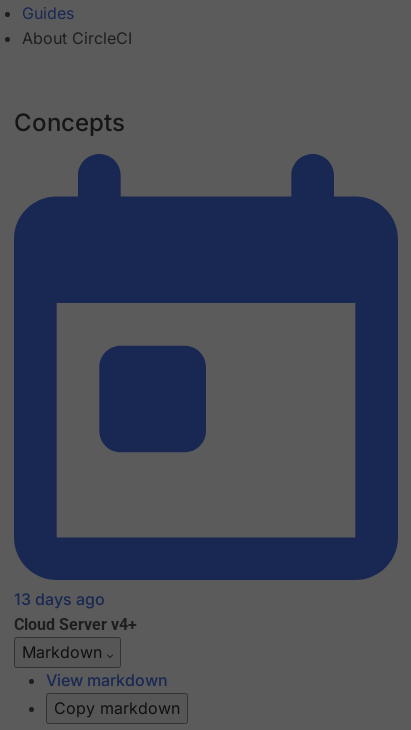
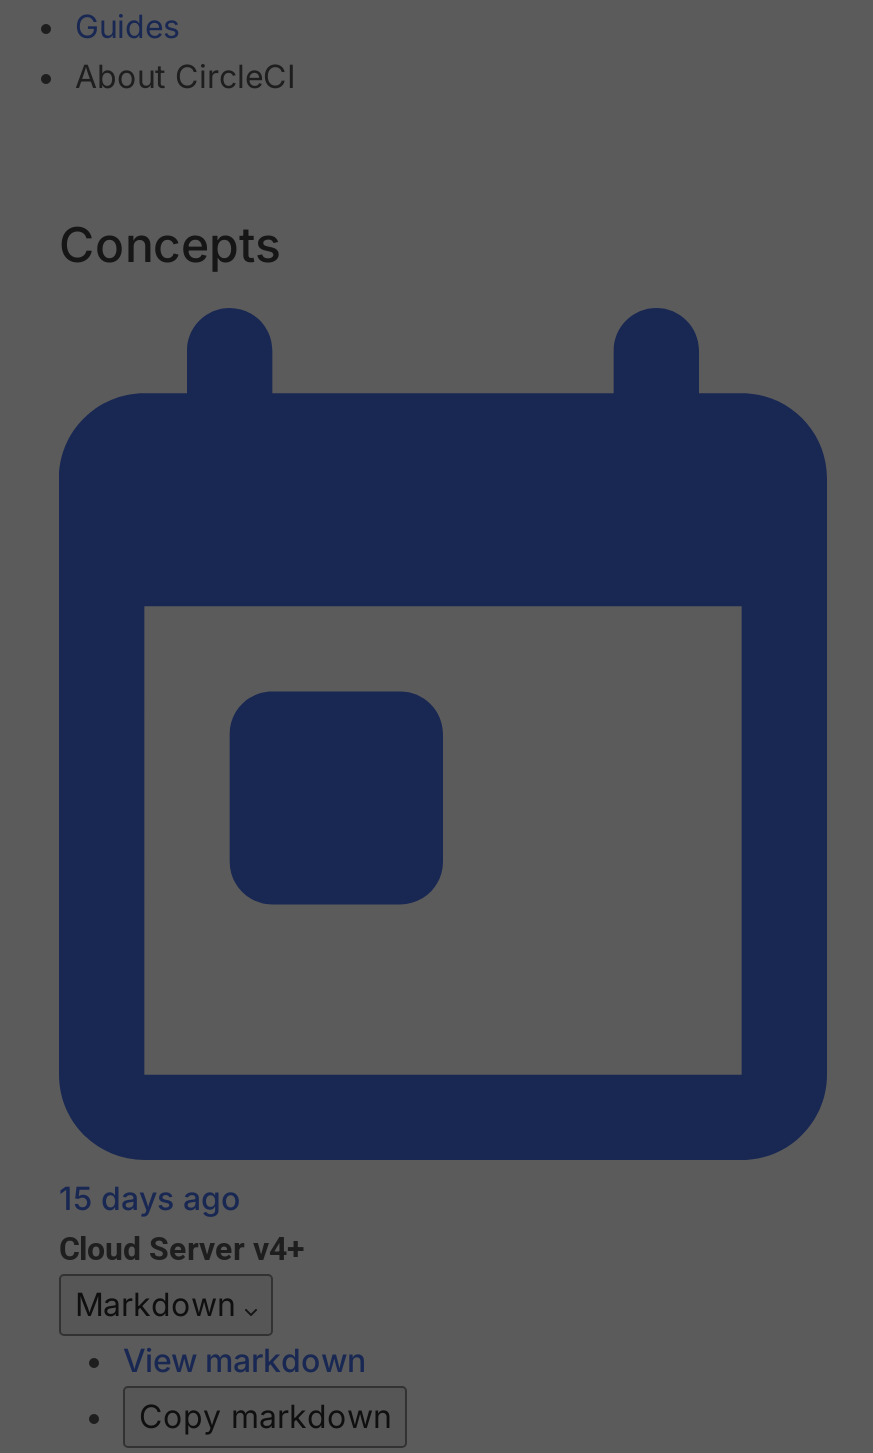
- 13 days ago
+ 15 days ago
